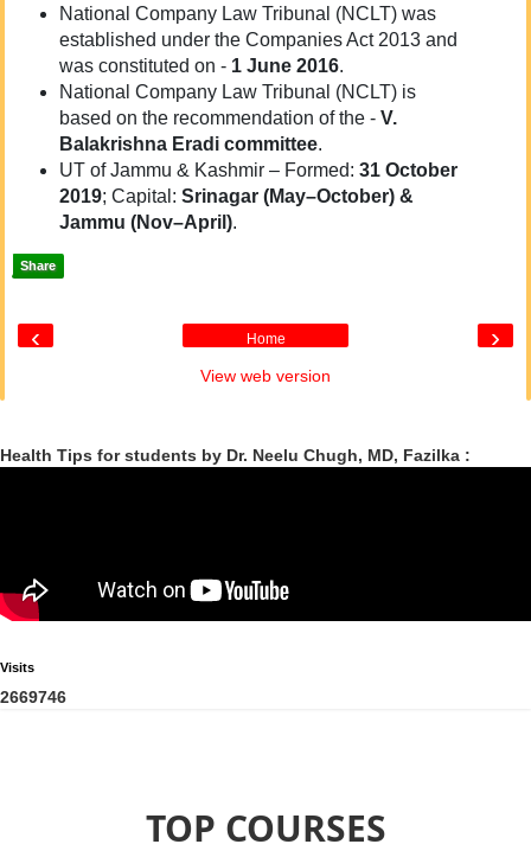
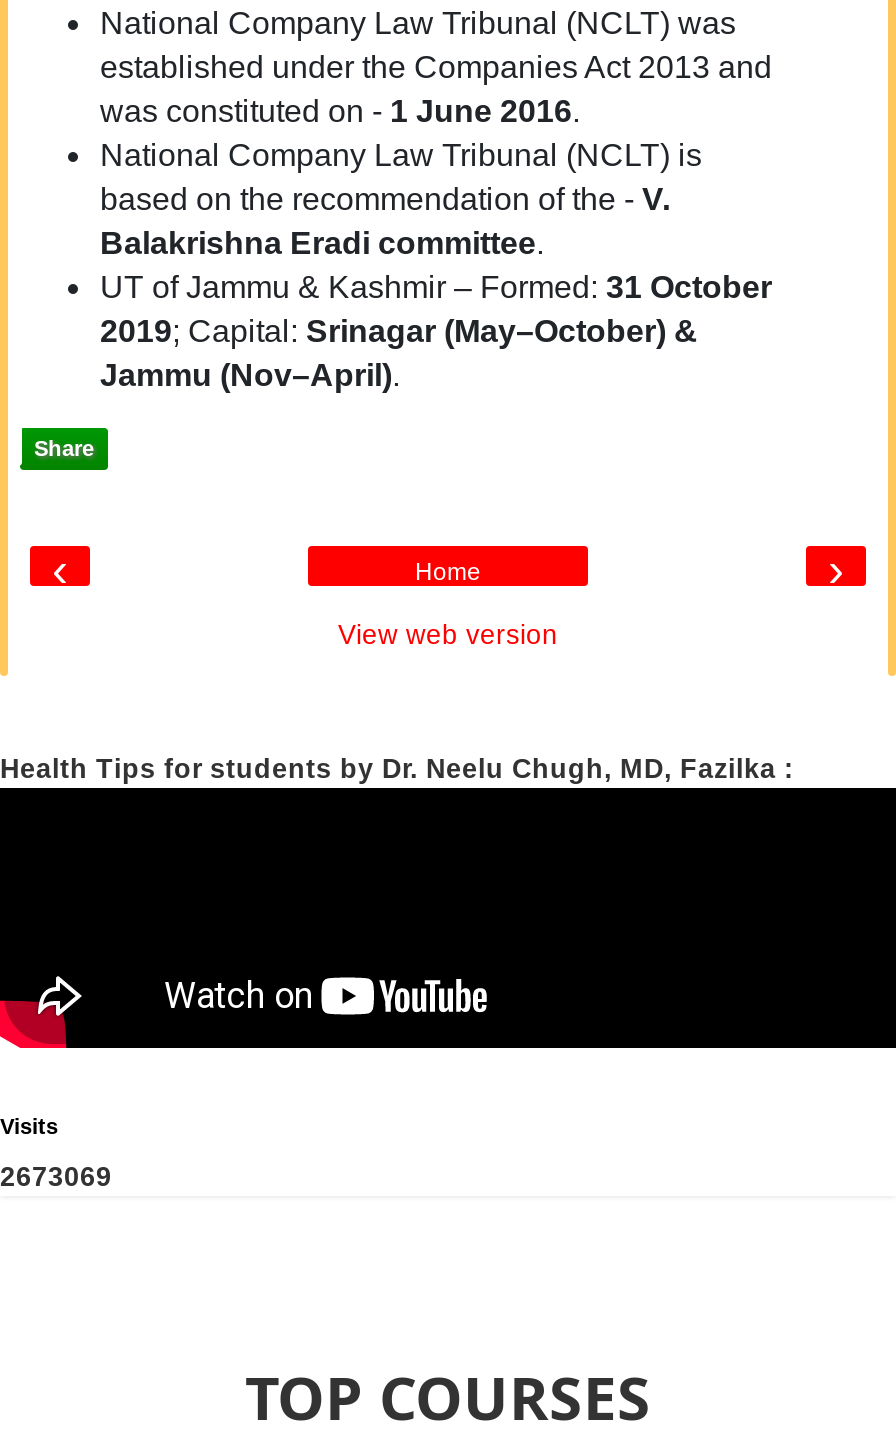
- 2669746
+ 2673069
